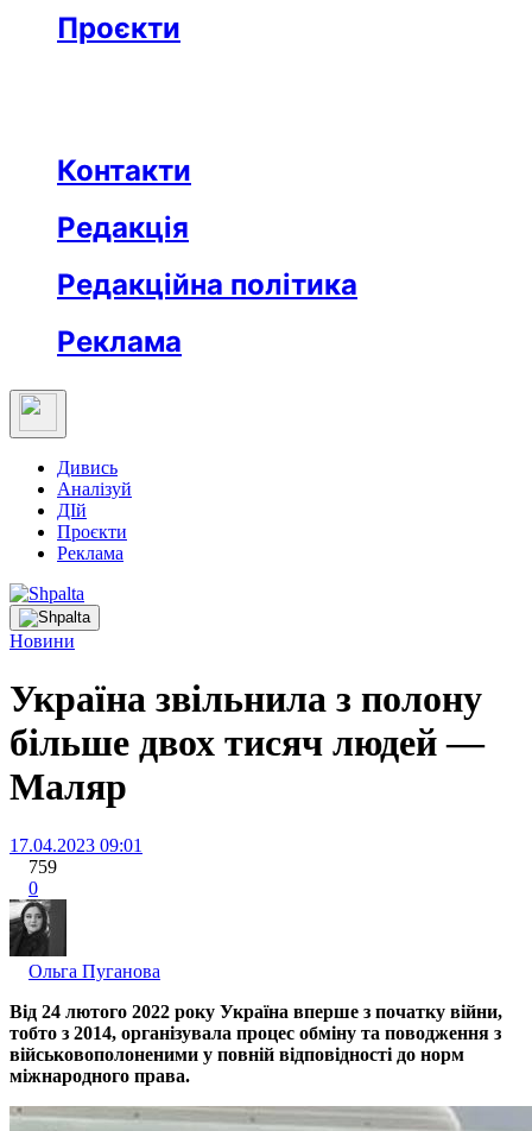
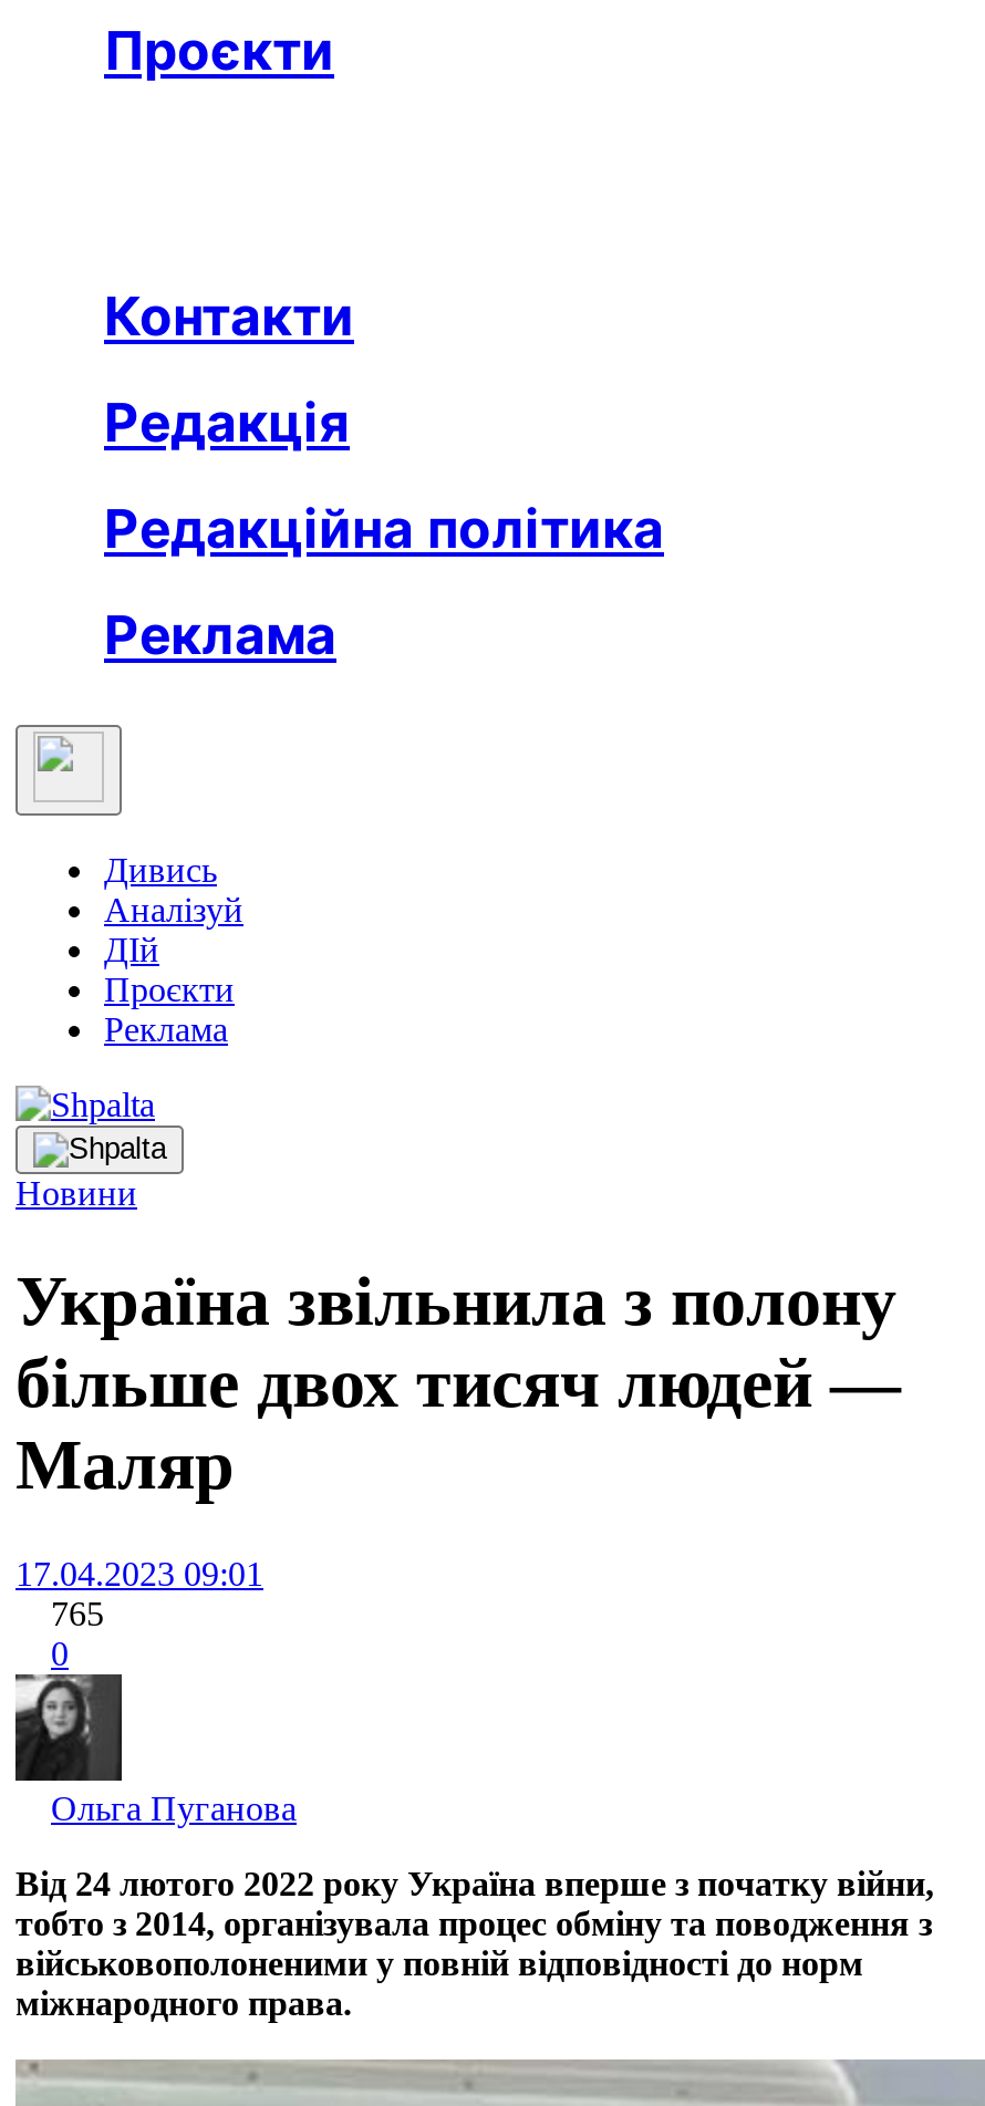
- 759
+ 765
